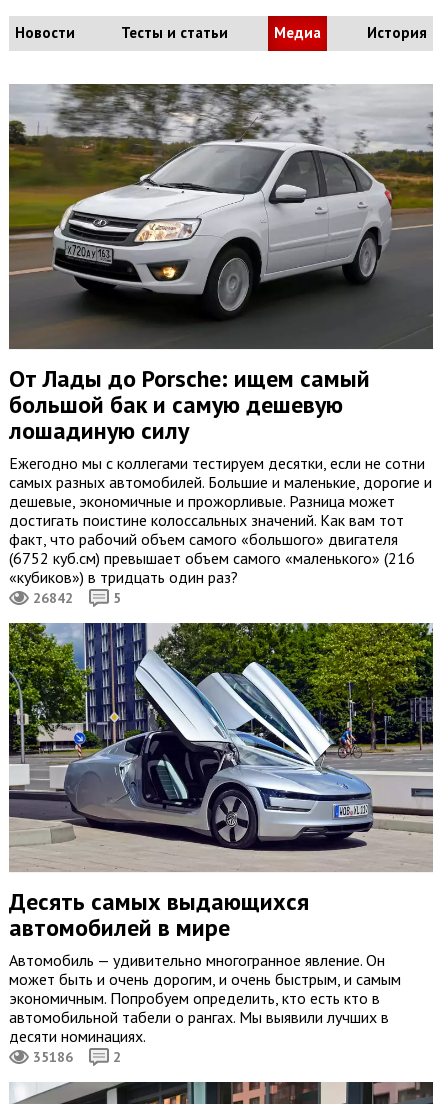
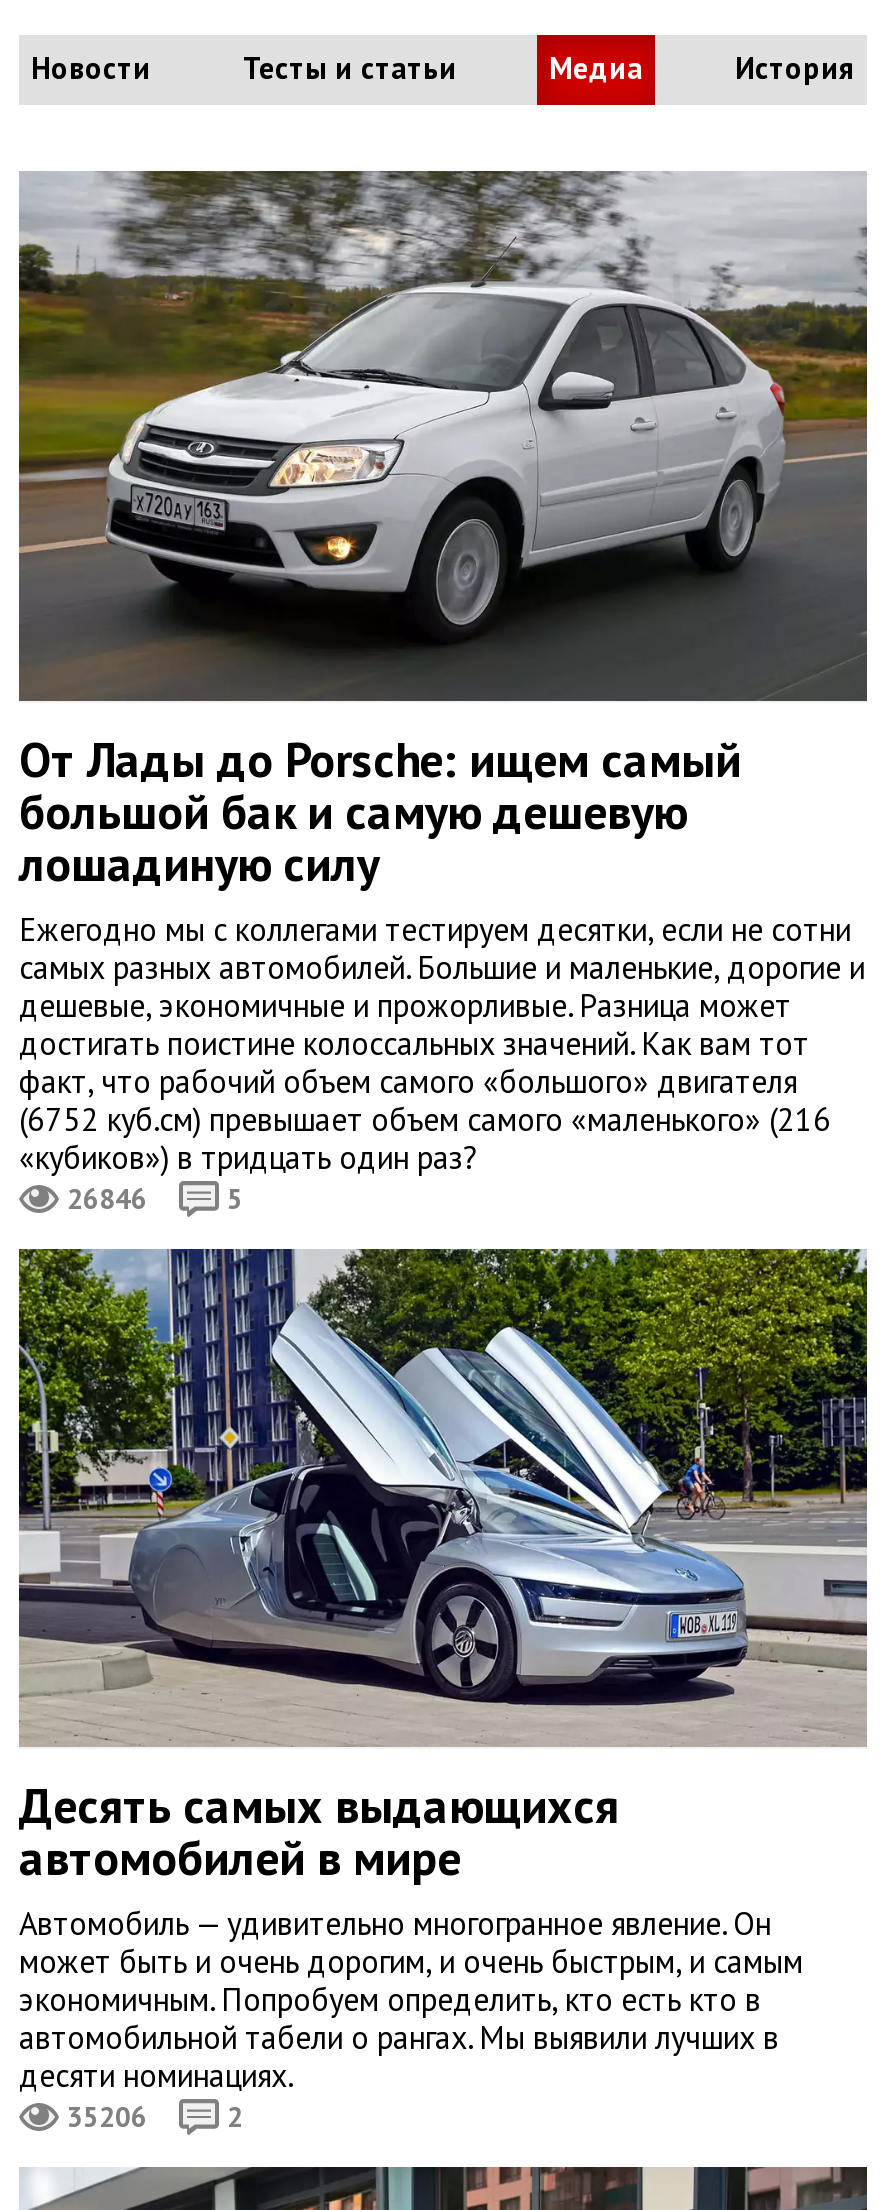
- 26842
+ 26846

- 35186
+ 35206
